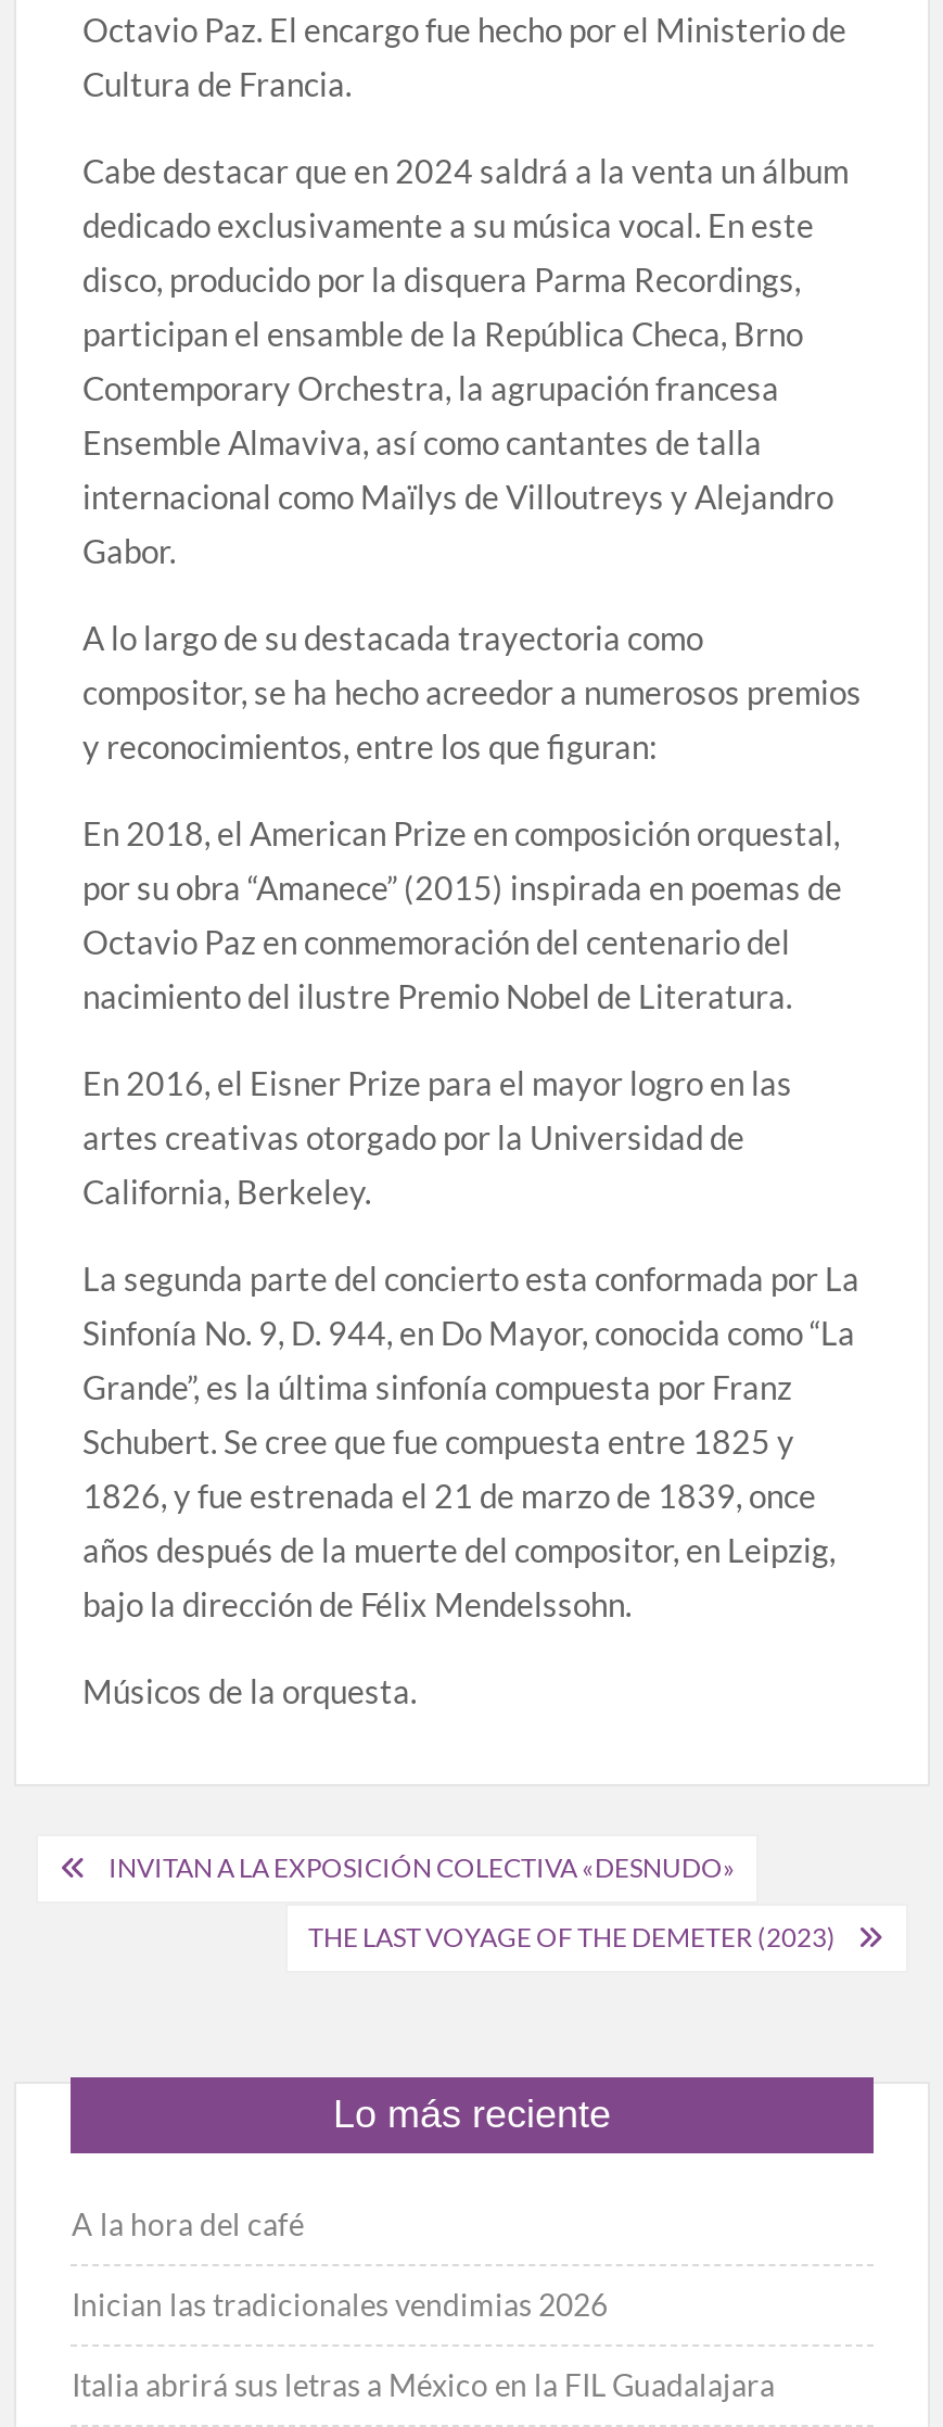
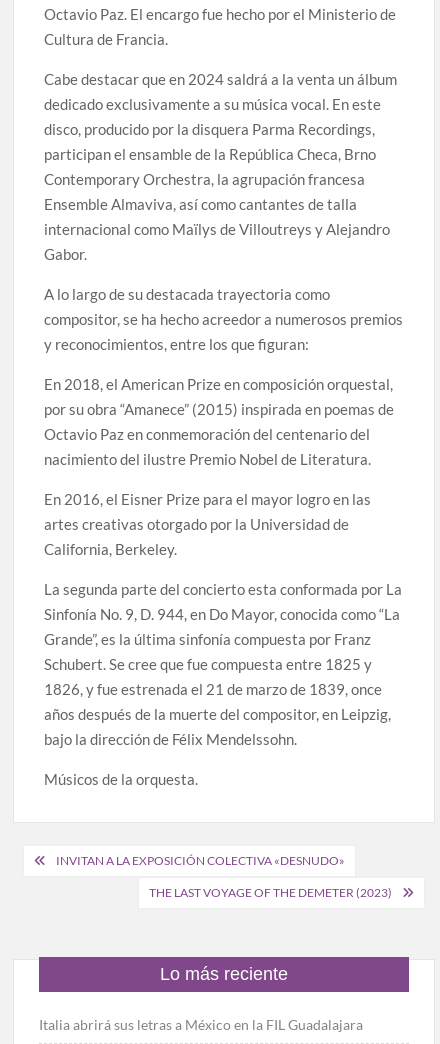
- A la hora del café
- Inician las tradicionales vendimias 2026
